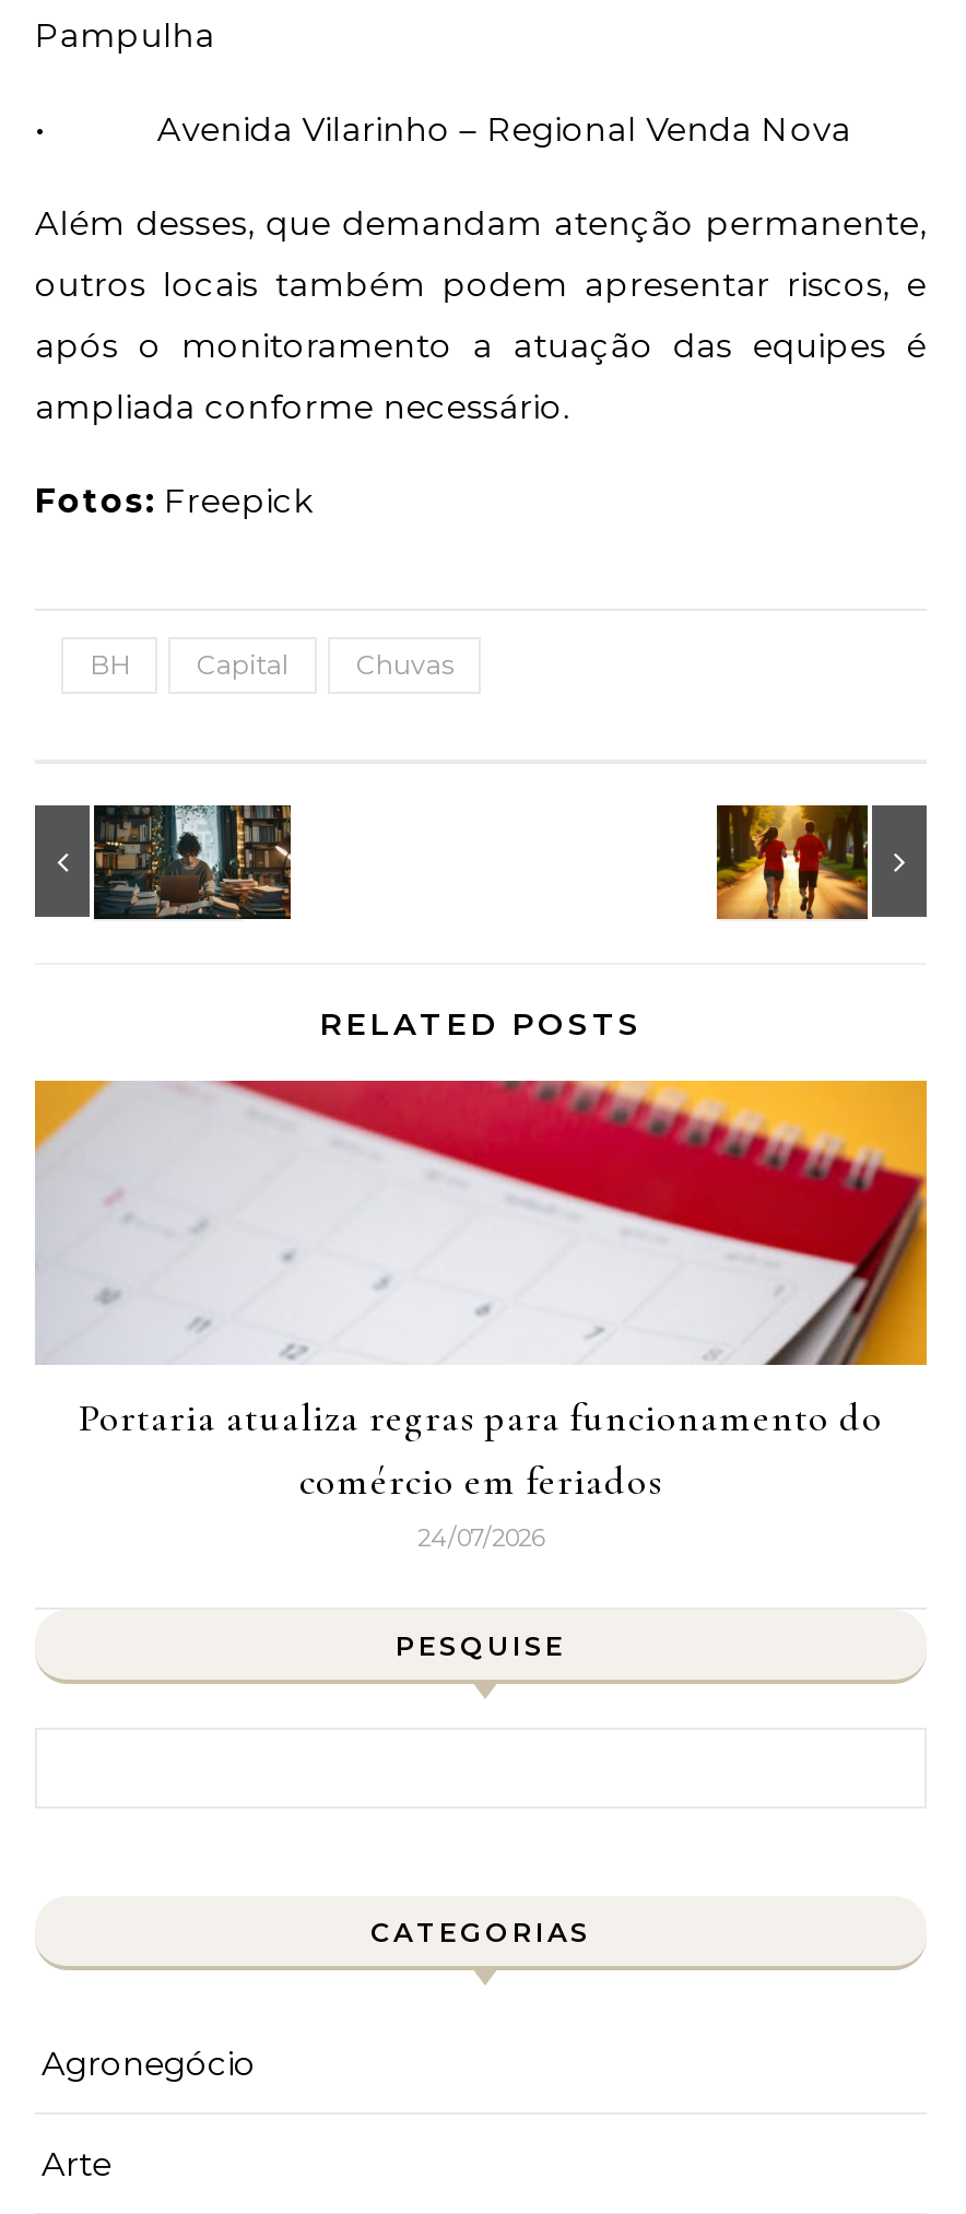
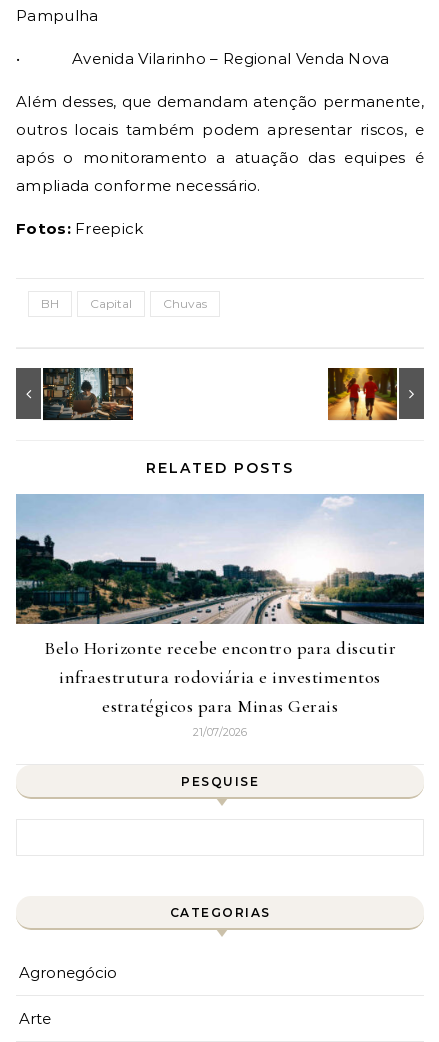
- [image]
- Portaria atualiza regras para funcionamento do
- comércio em feriados
- 24/07/2026
+ [image]
+ Belo Horizonte recebe encontro para discutir
+ infraestrutura rodoviária e investimentos
+ estratégicos para Minas Gerais
+ 21/07/2026
